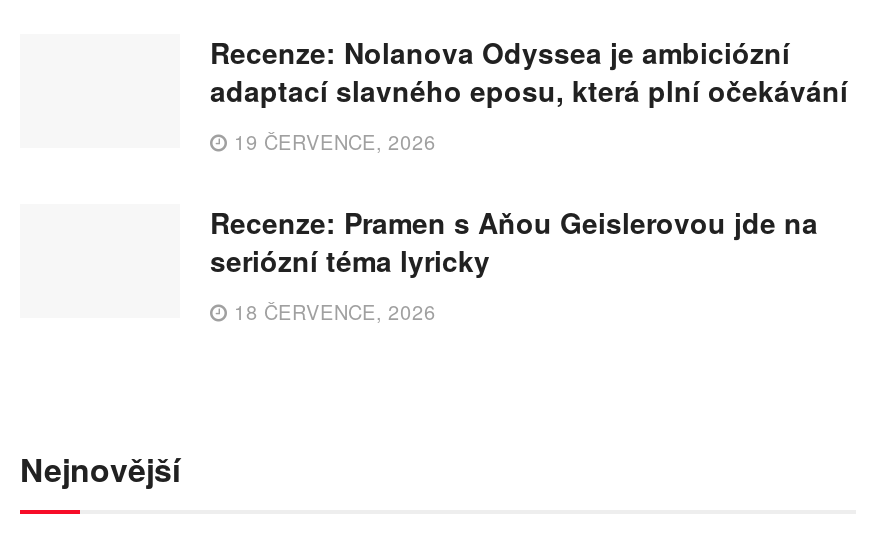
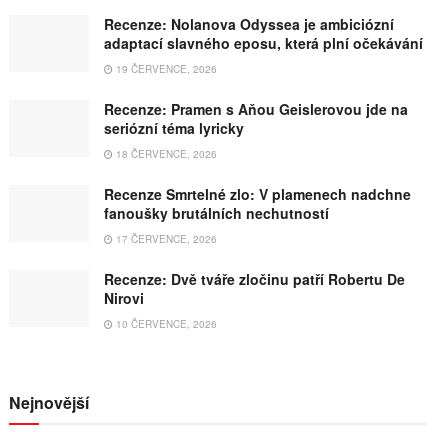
+ Recenze Smrtelné zlo: V plamenech nadchne
+ fanoušky brutálních nechutností
+ 17 ČERVENCE, 2026
+ Recenze: Dvě tváře zločinu patří Robertu De
+ Nirovi
+ 10 ČERVENCE, 2026
